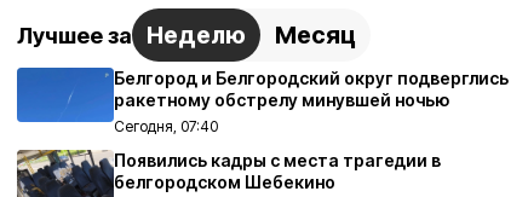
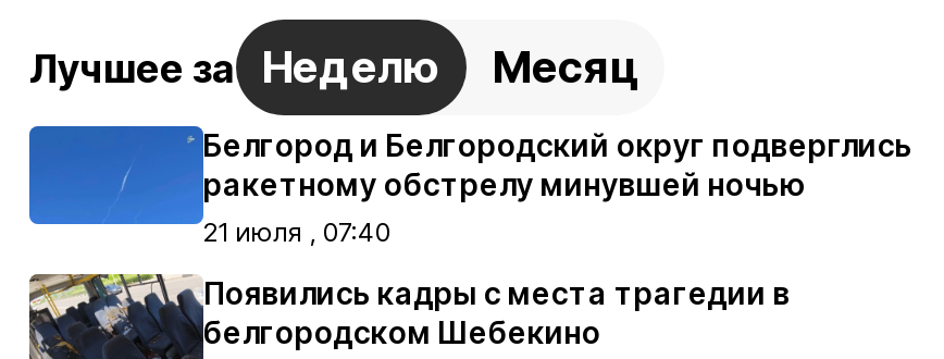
- Сегодня, 07:40
+ 21 июля , 07:40
